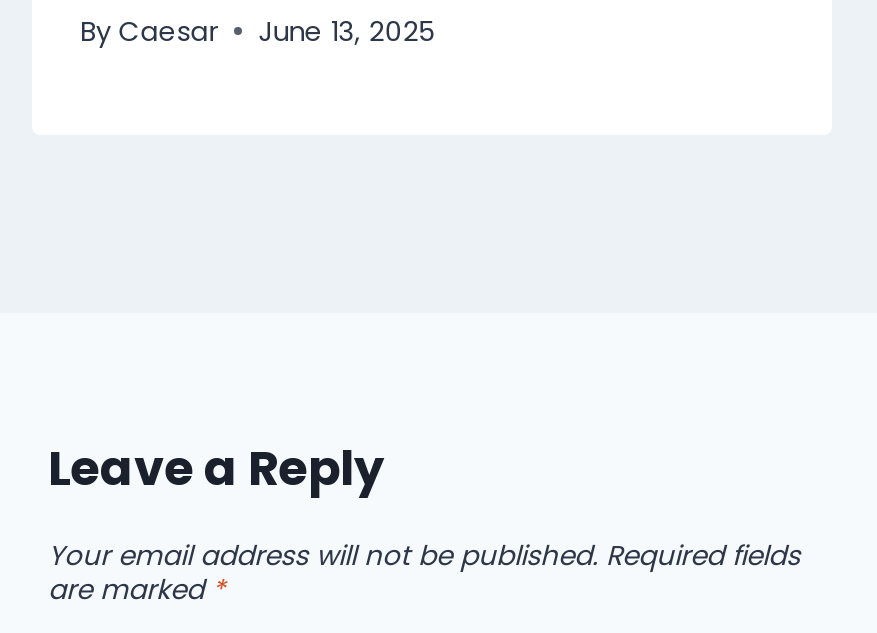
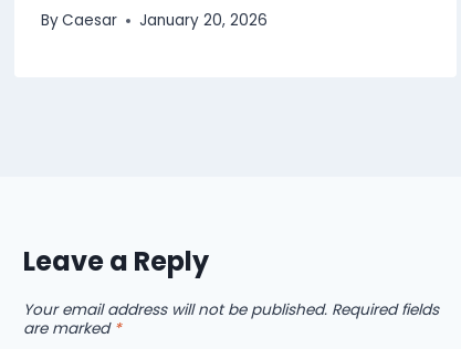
- By Caesar June 13, 2025
+ By Caesar January 20, 2026
